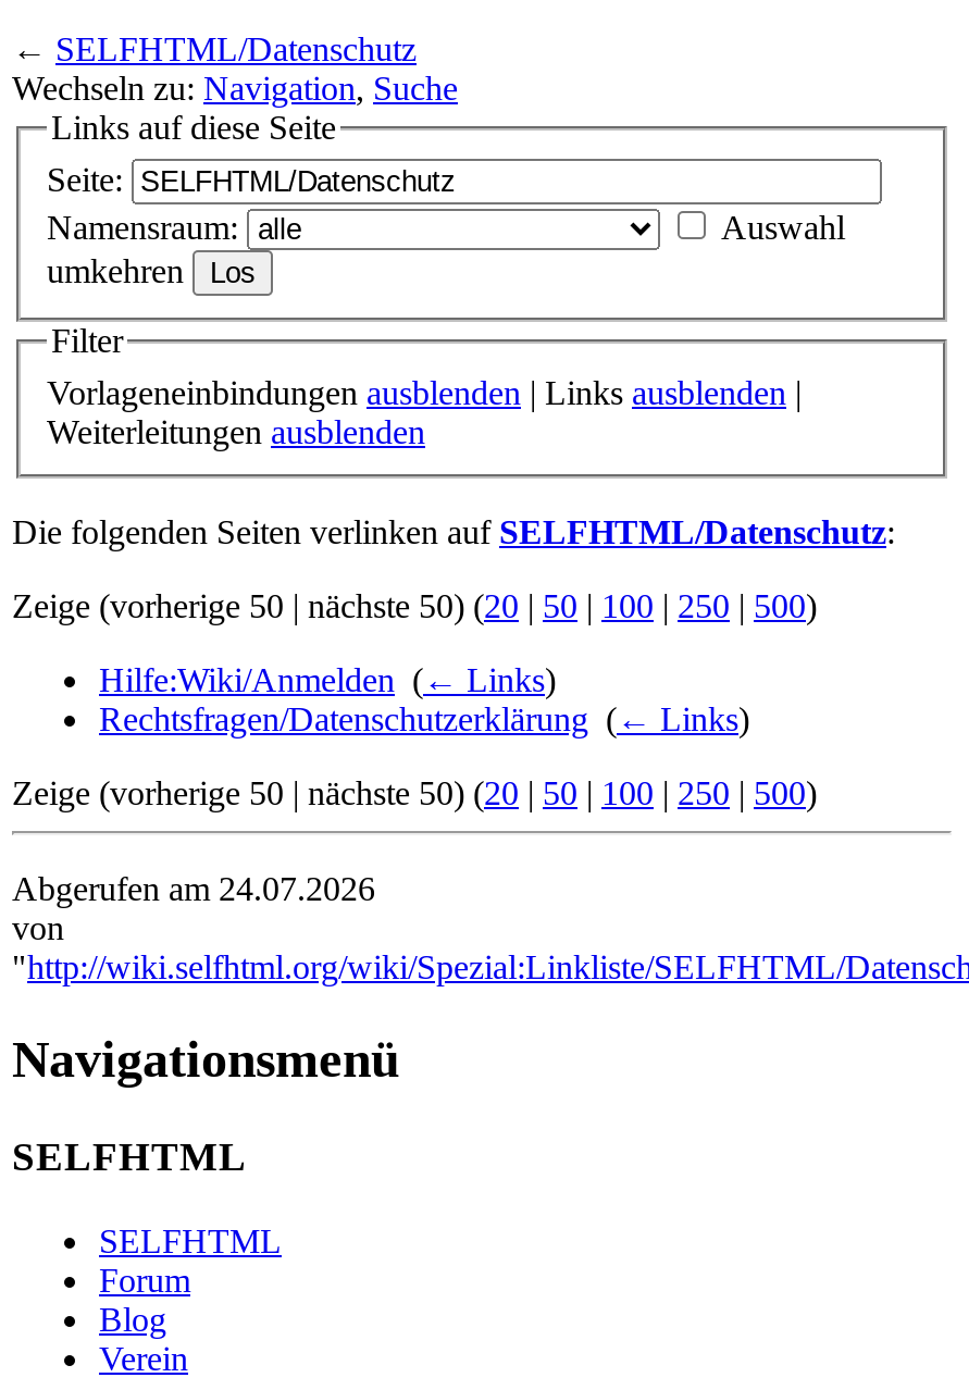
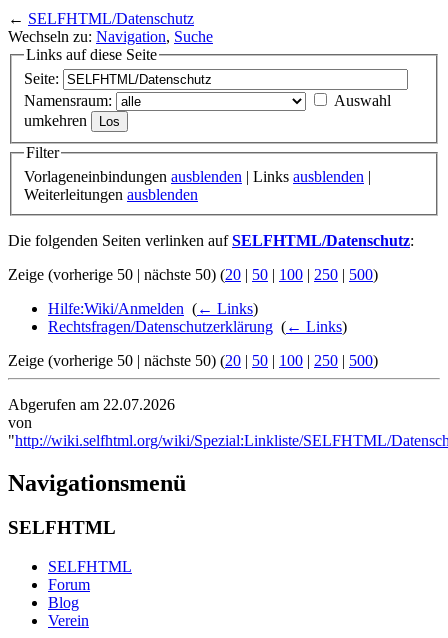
- Abgerufen am 24.07.2026
+ Abgerufen am 22.07.2026
